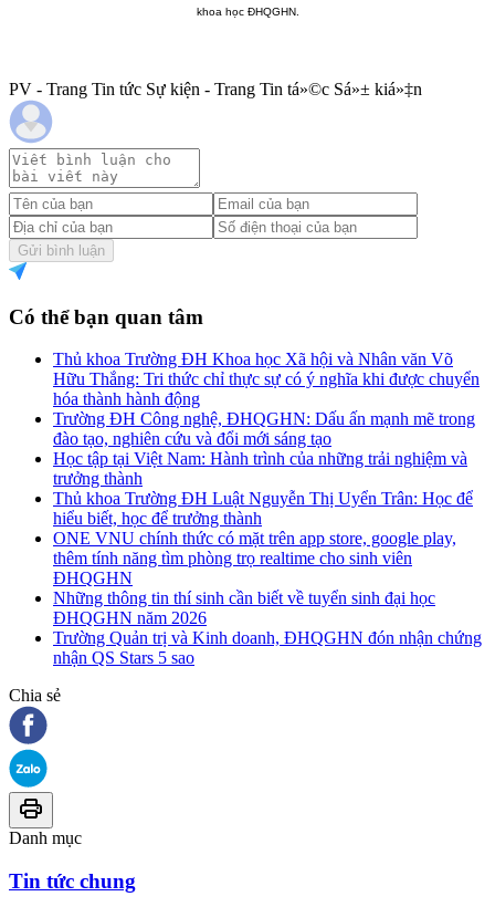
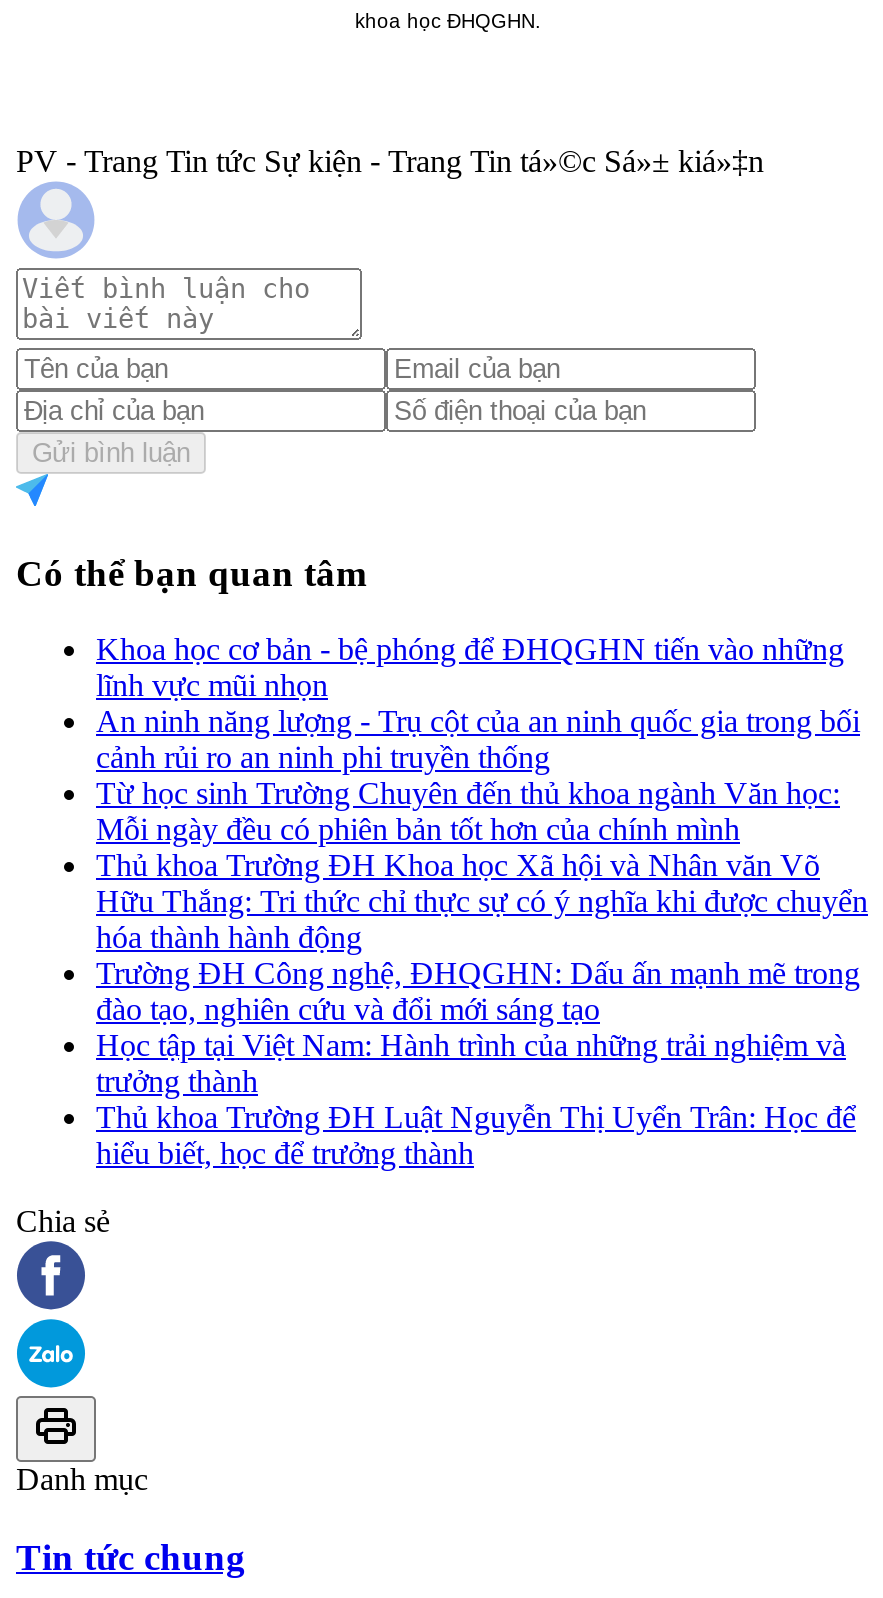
+ Khoa học cơ bản - bệ phóng để ĐHQGHN tiến vào những
+ lĩnh vực mũi nhọn
+ An ninh năng lượng - Trụ cột của an ninh quốc gia trong bối
+ cảnh rủi ro an ninh phi truyền thống
+ Từ học sinh Trường Chuyên đến thủ khoa ngành Văn học:
+ Mỗi ngày đều có phiên bản tốt hơn của chính mình

moved down: Thủ khoa Trường ĐH Khoa học Xã hội và Nhân văn Võ | Hữu Thắng: Tri thức chỉ thực sự có ý nghĩa khi được chuyển | hóa thành hành động | ... | Thủ khoa Trường ĐH Luật Nguyễn Thị Uyển Trân: Học để | hiểu biết, học để trưởng thành

- ONE VNU chính thức có mặt trên app store, google play,
- thêm tính năng tìm phòng trọ realtime cho sinh viên
- ĐHQGHN
- Những thông tin thí sinh cần biết về tuyển sinh đại học
- ĐHQGHN năm 2026
- Trường Quản trị và Kinh doanh, ĐHQGHN đón nhận chứng
- nhận QS Stars 5 sao
